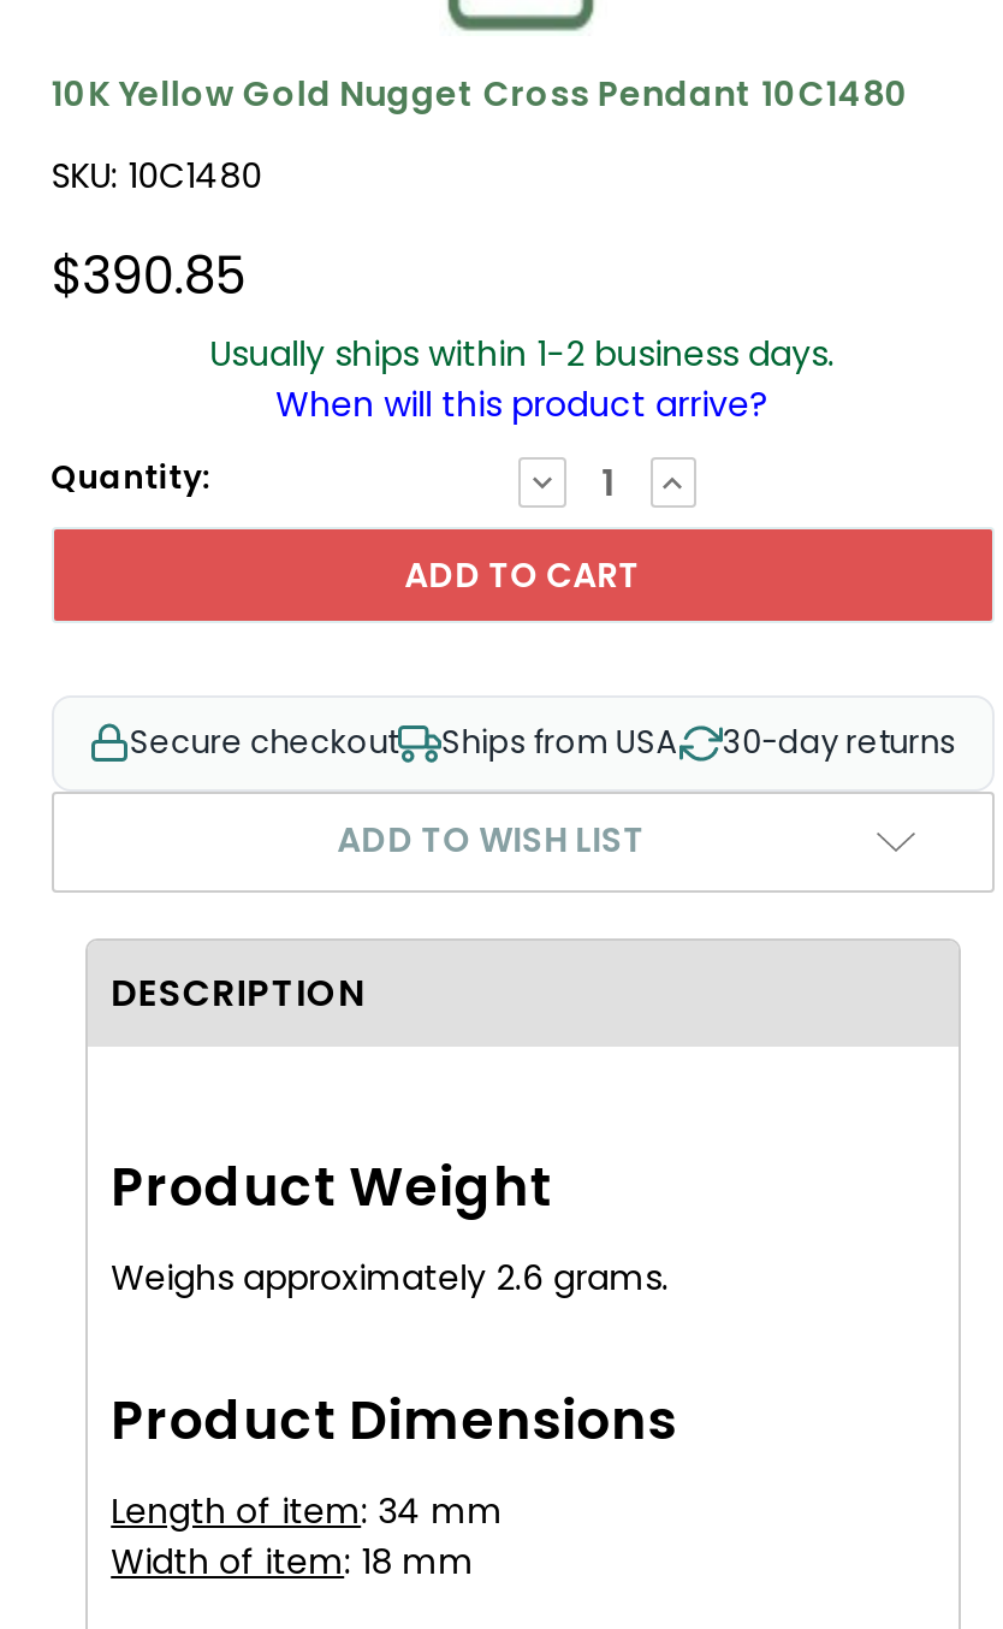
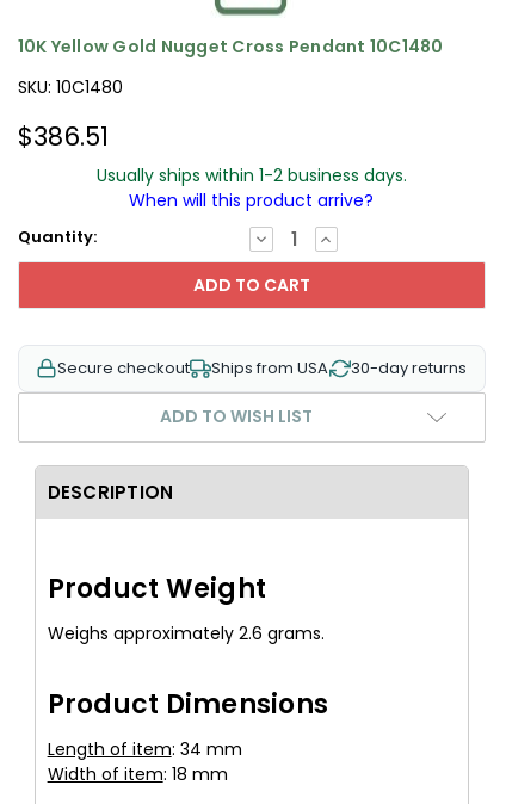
- $390.85
+ $386.51
